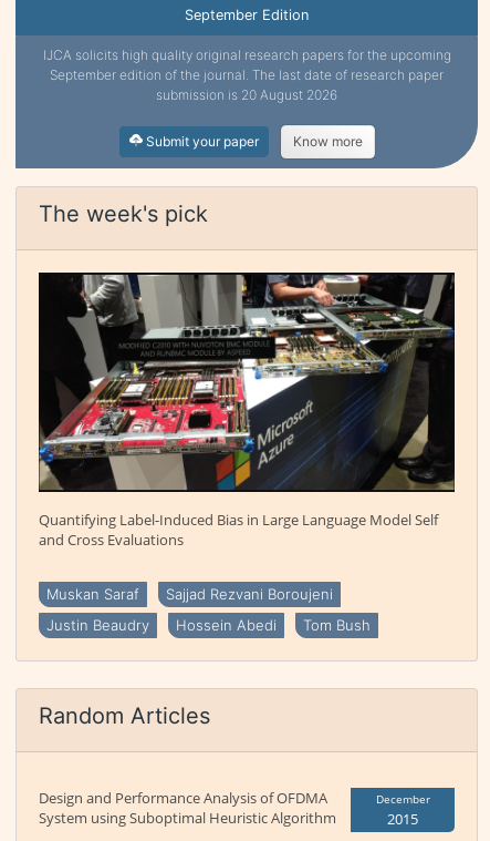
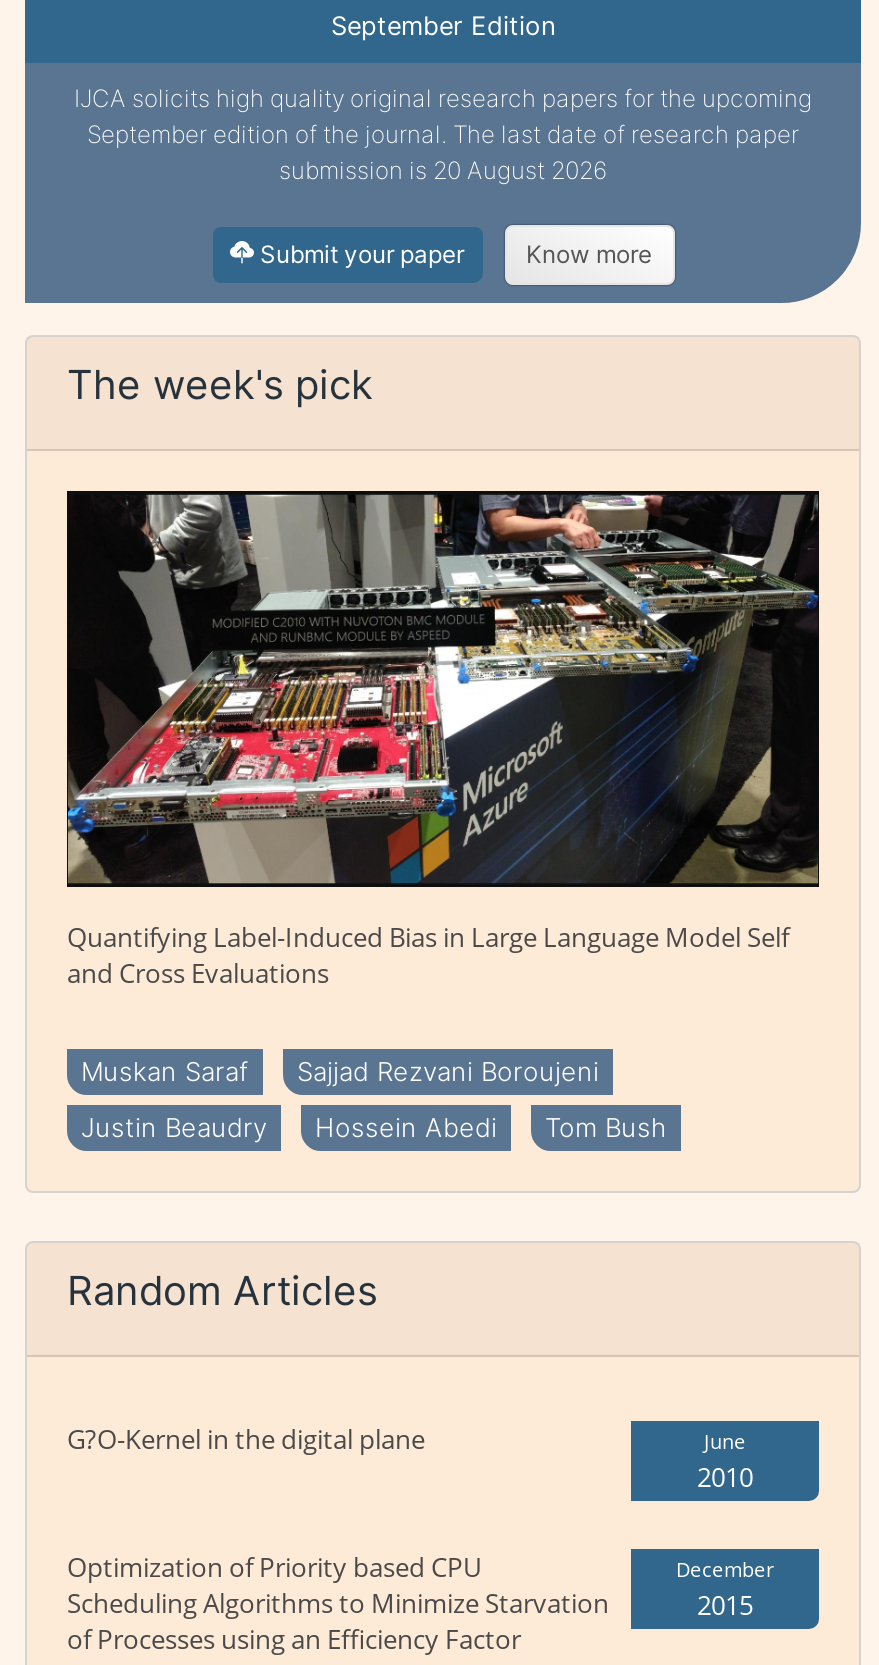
- Design and Performance Analysis of OFDMA
- System using Suboptimal Heuristic Algorithm
+ G?O-Kernel in the digital plane
+ June
+ 2010
+ Optimization of Priority based CPU
+ Scheduling Algorithms to Minimize Starvation
+ of Processes using an Efficiency Factor
